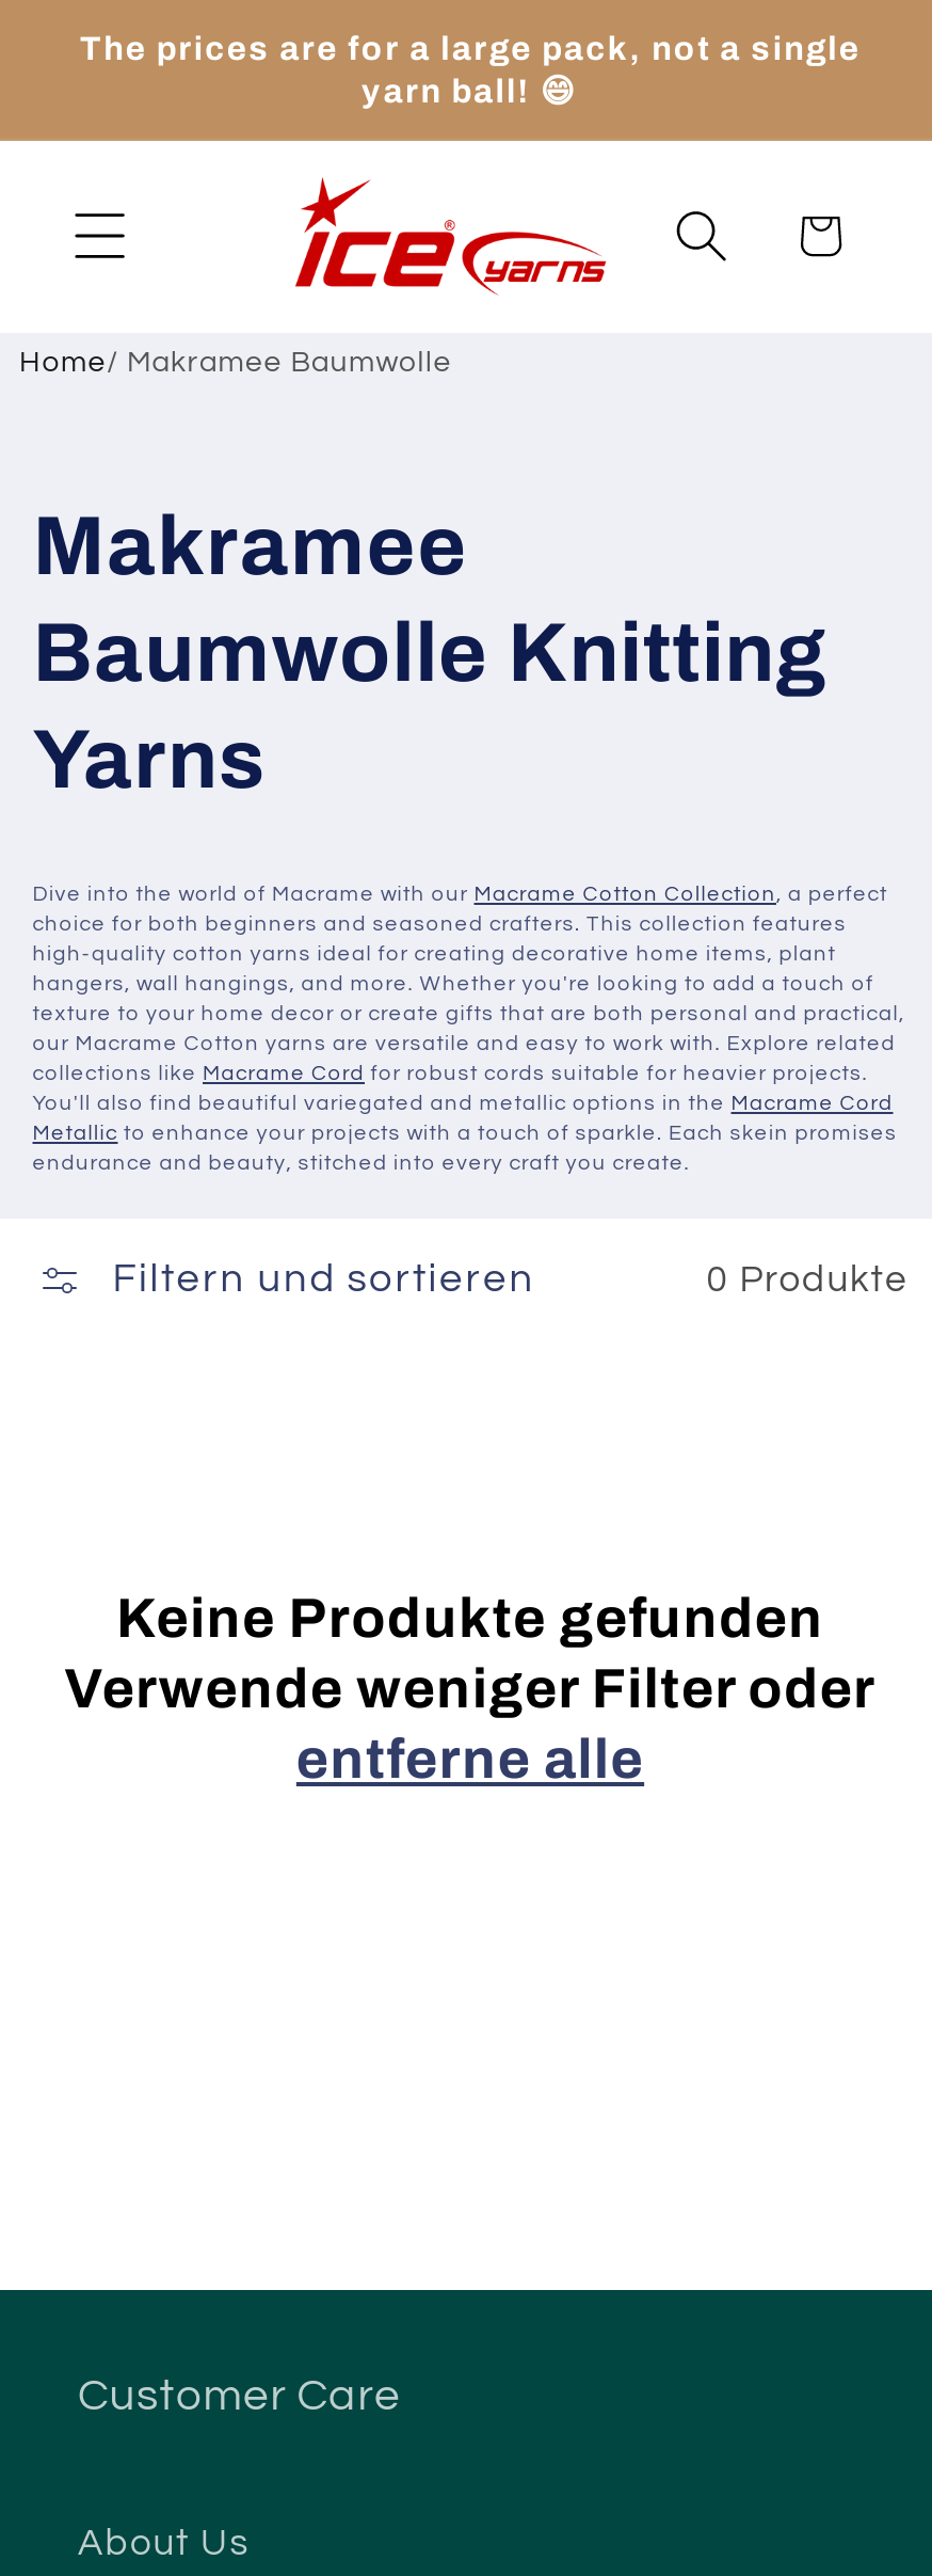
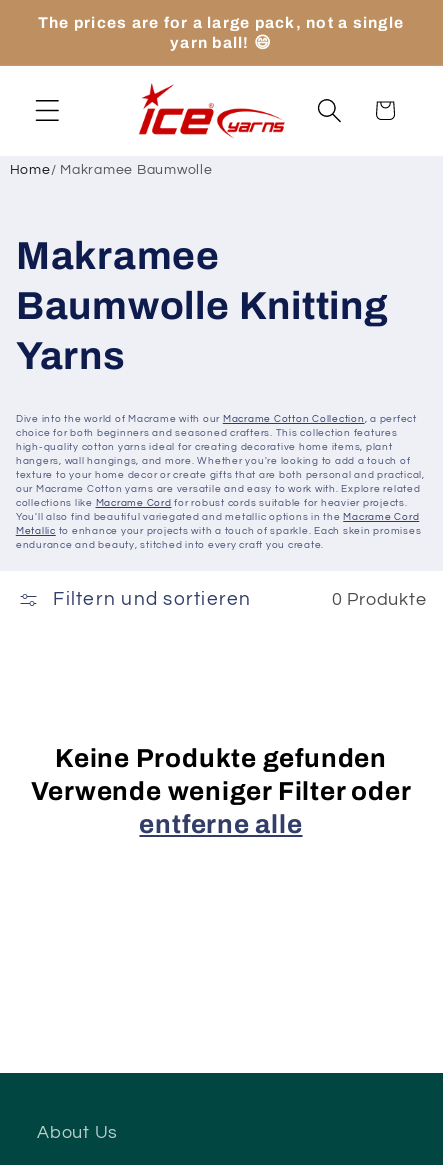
- Customer Care
